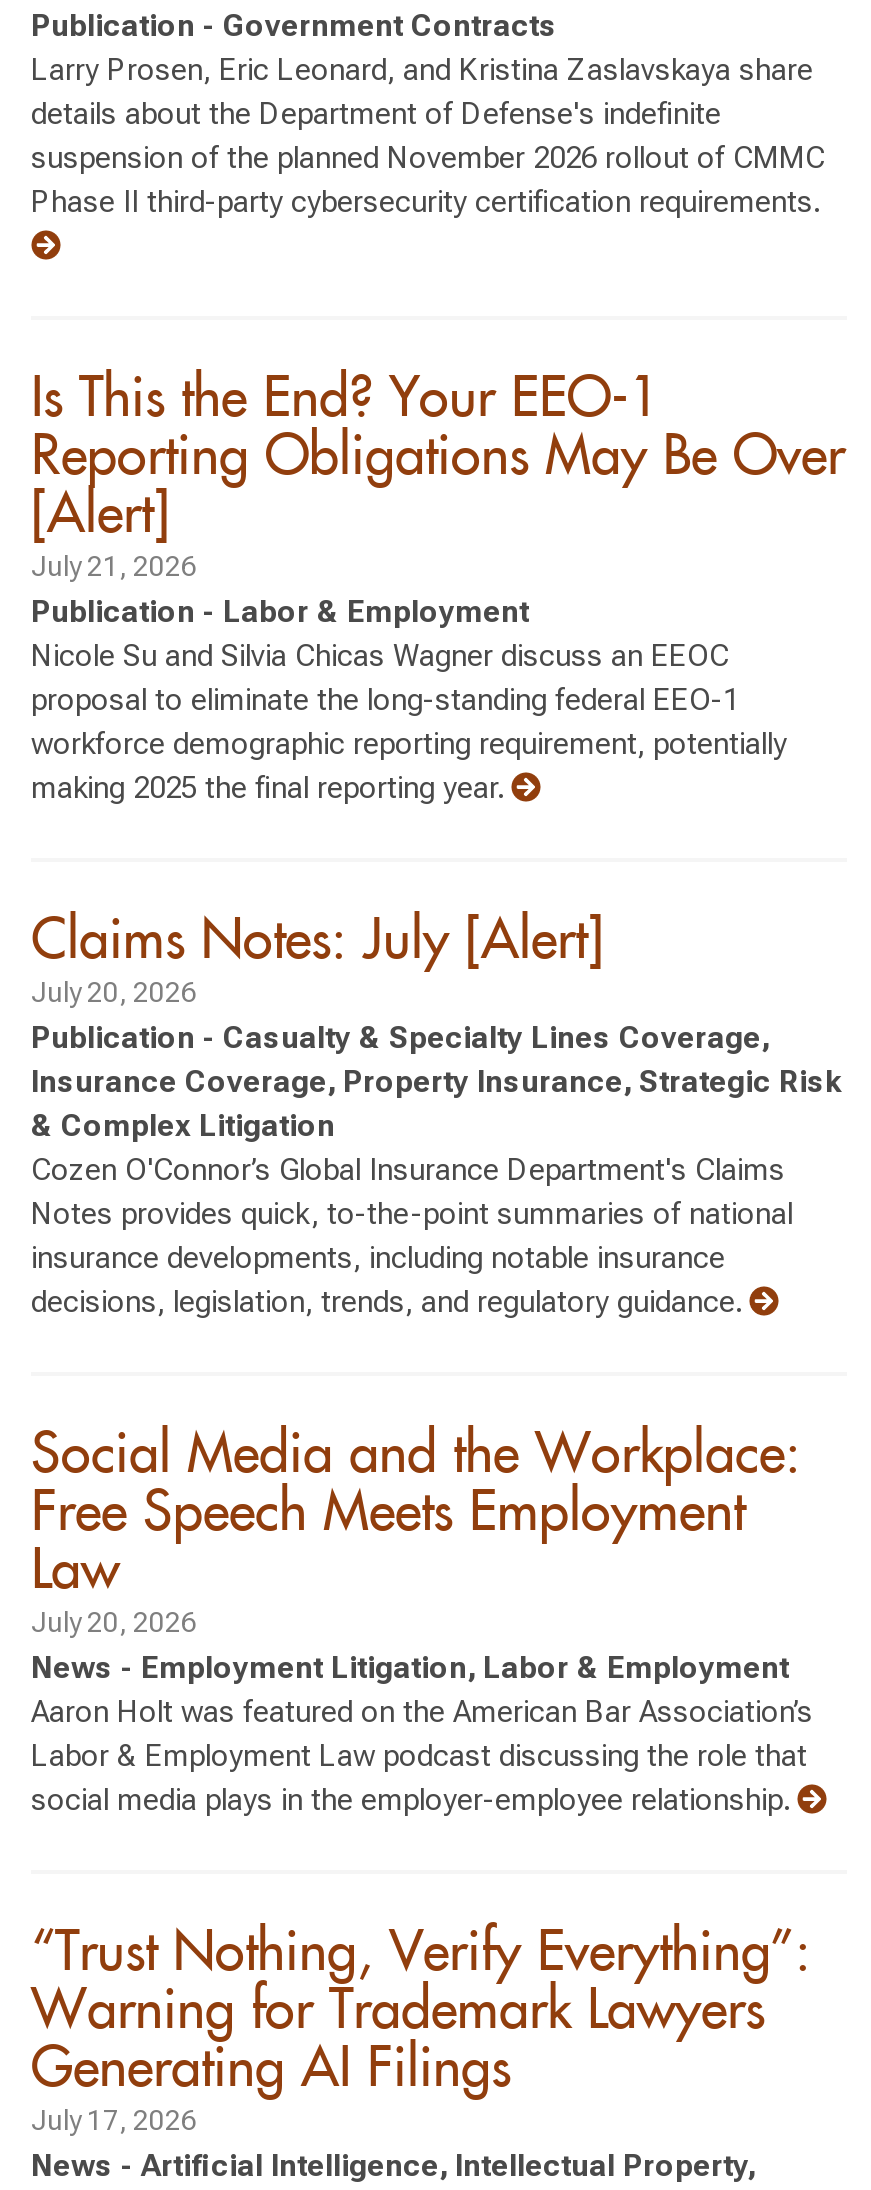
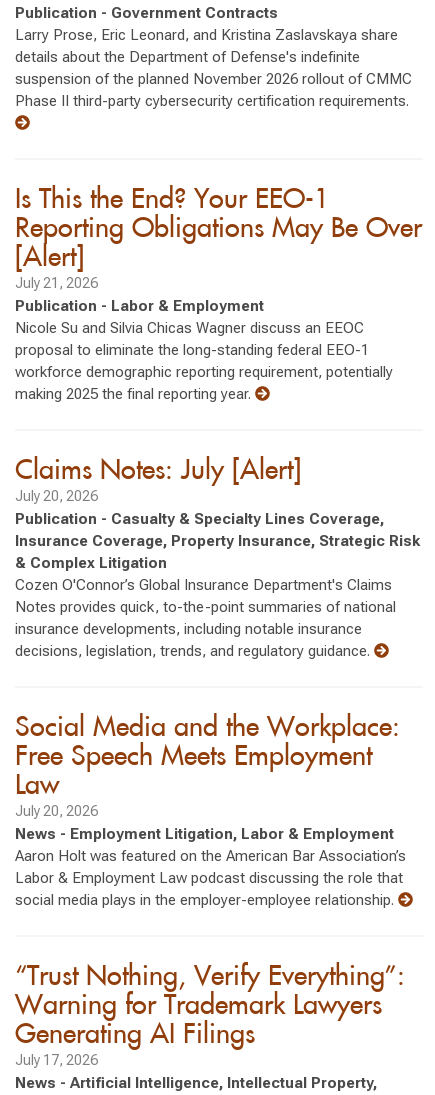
- Larry Prosen, Eric Leonard, and Kristina Zaslavskaya share
+ Larry Prose, Eric Leonard, and Kristina Zaslavskaya share
